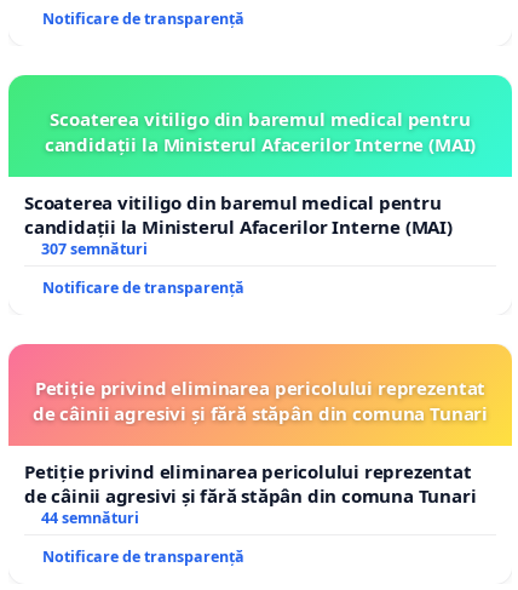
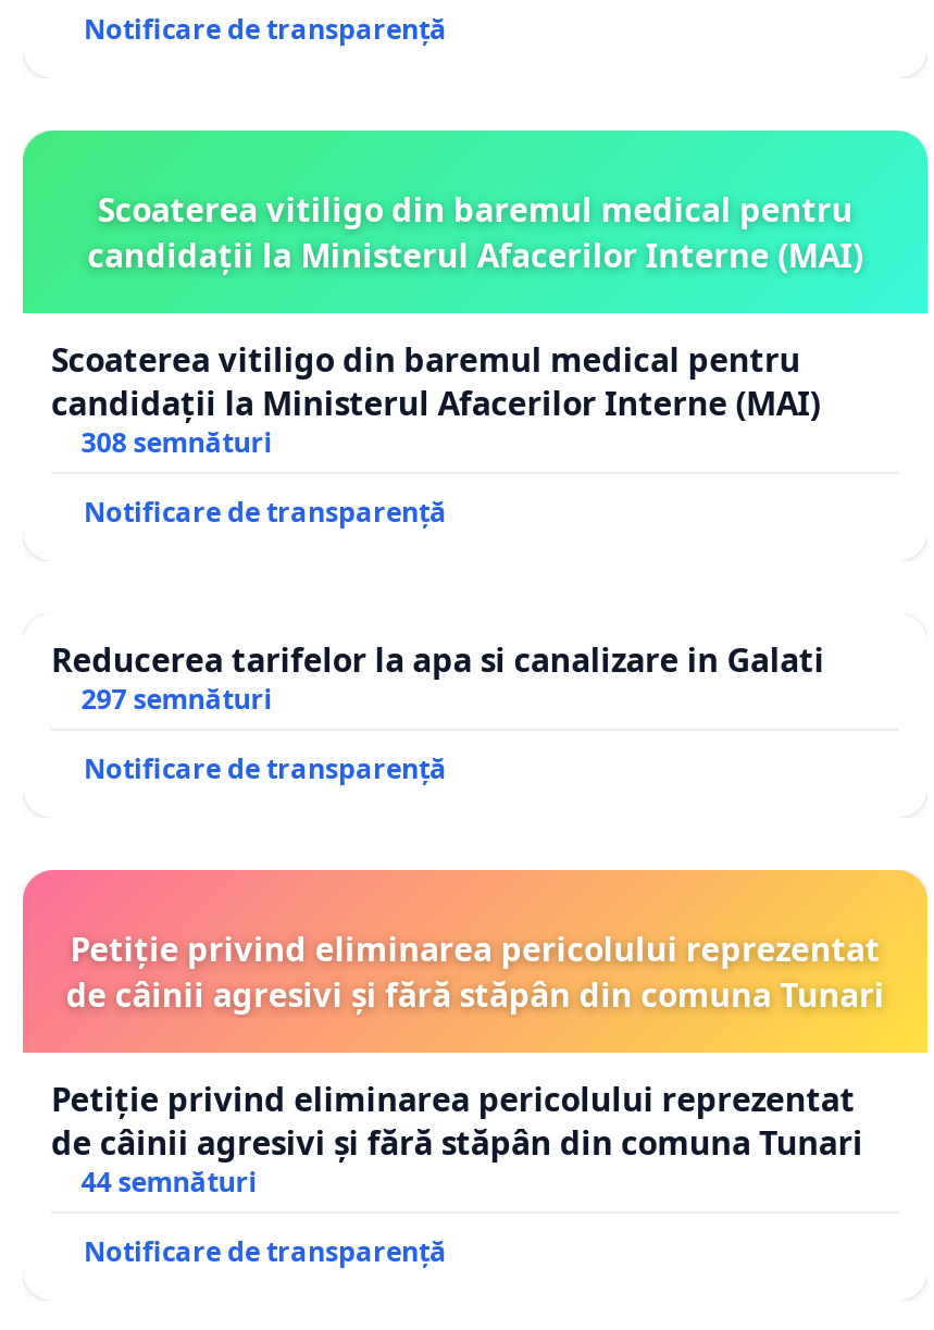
- 307 semnături
+ 308 semnături
+ Notificare de transparență
+ Reducerea tarifelor la apa si canalizare in Galati
+ 297 semnături
